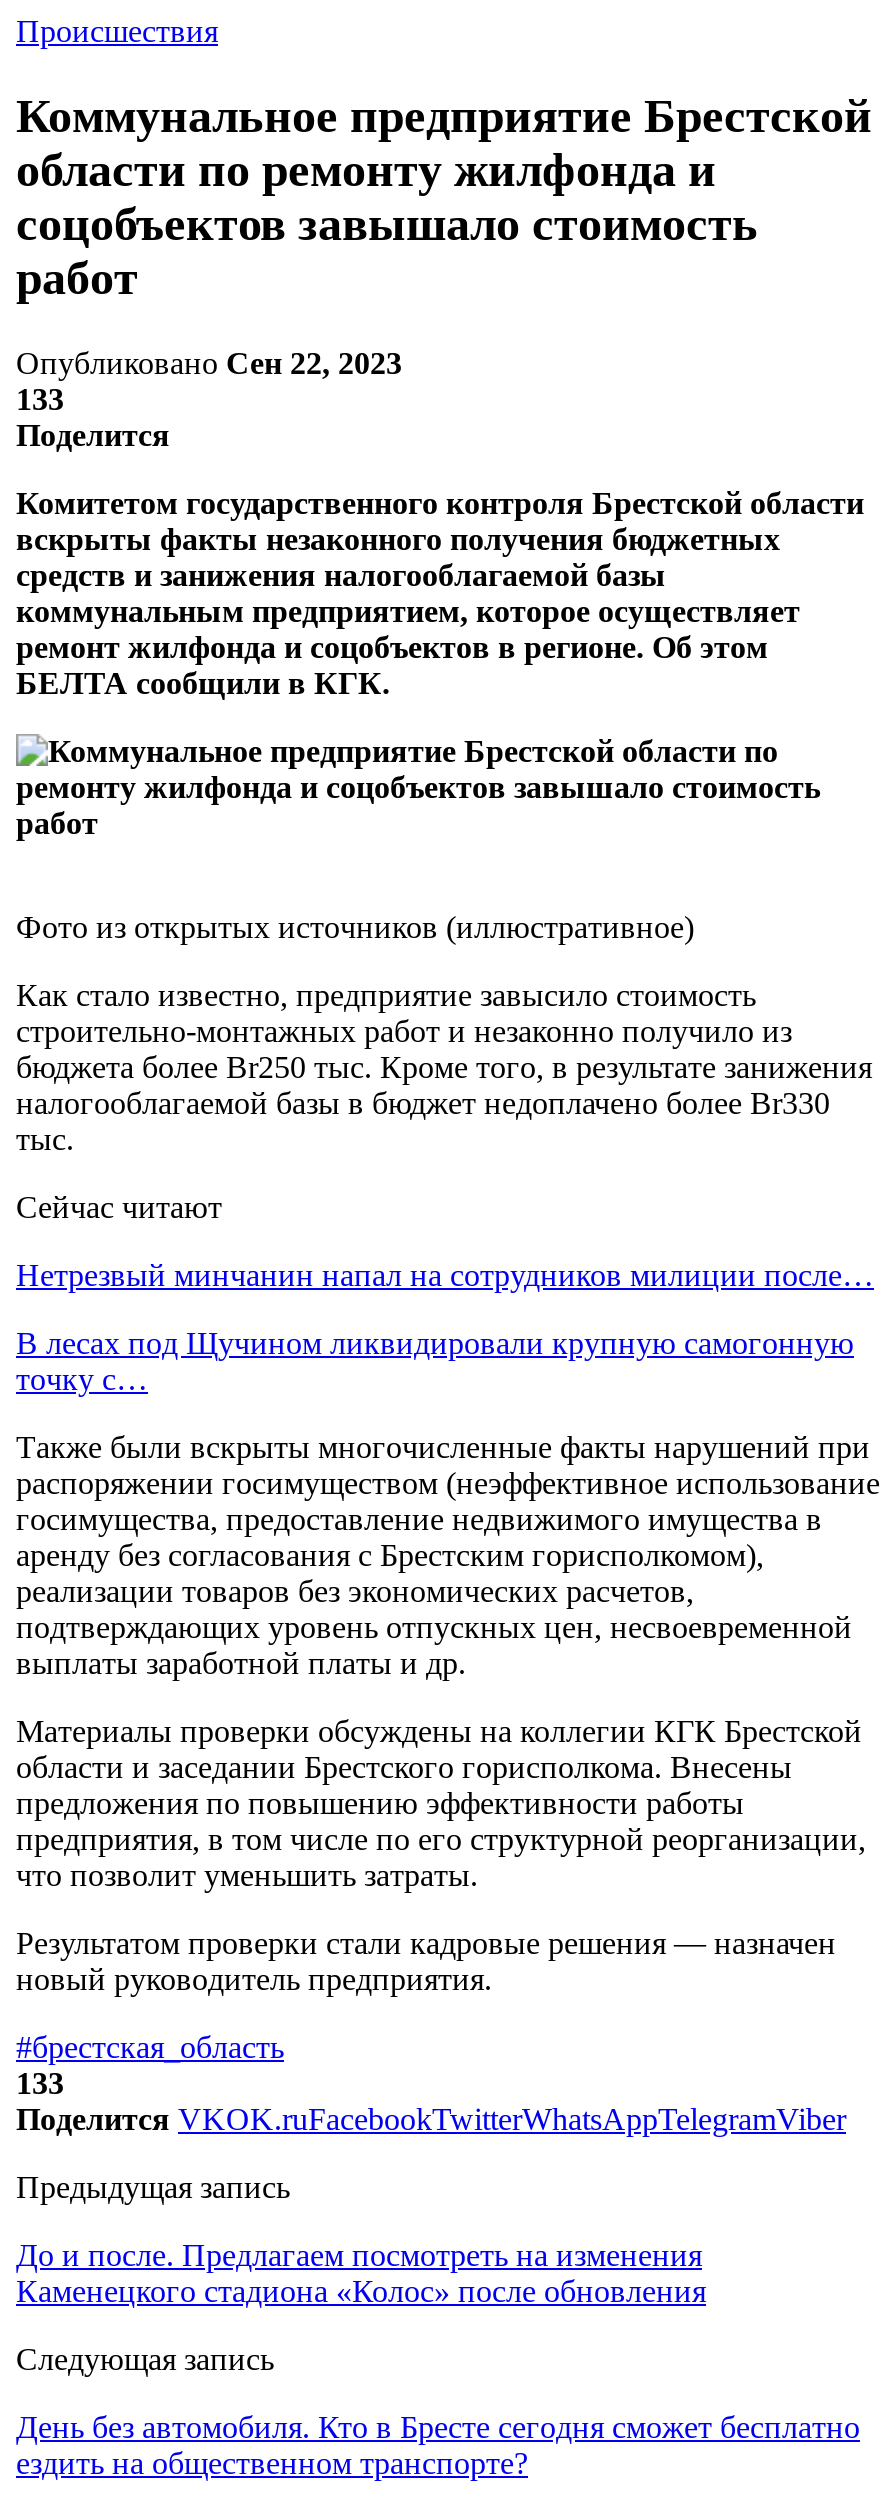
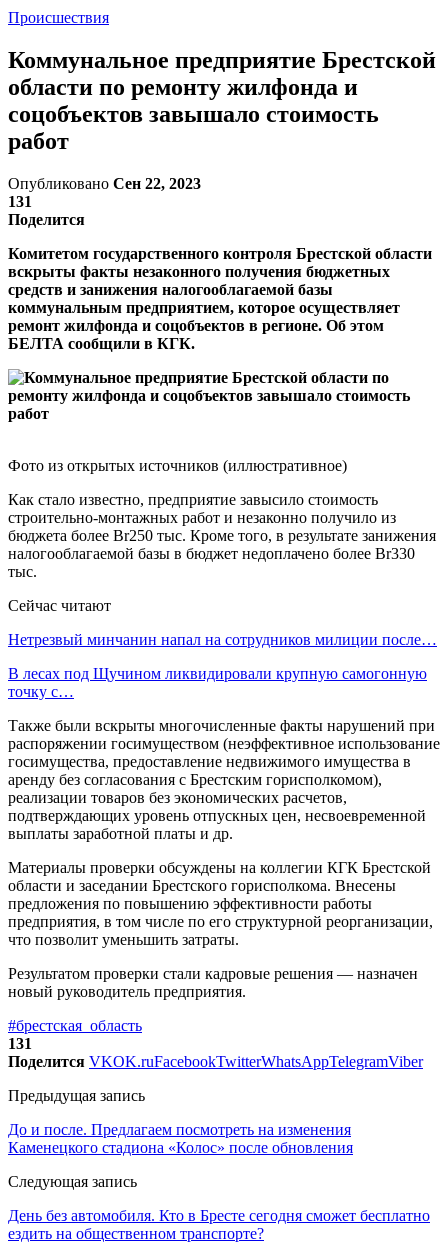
- 133
+ 131

- 133
+ 131
